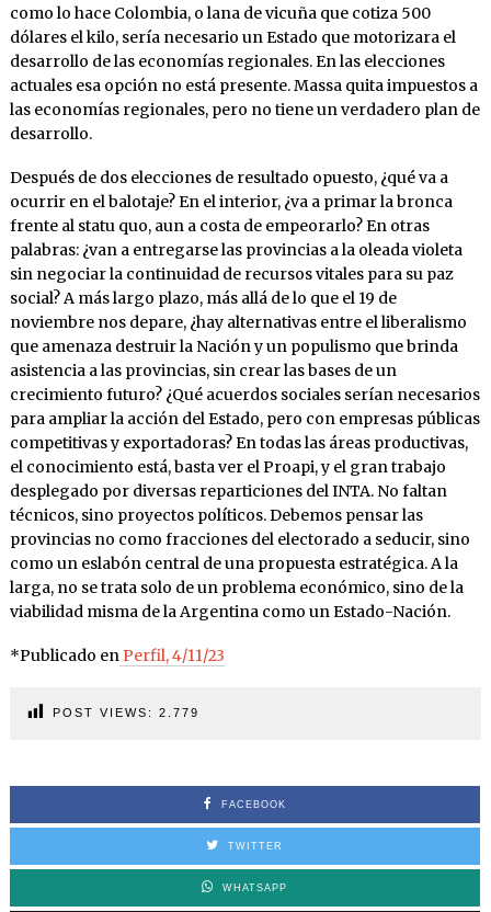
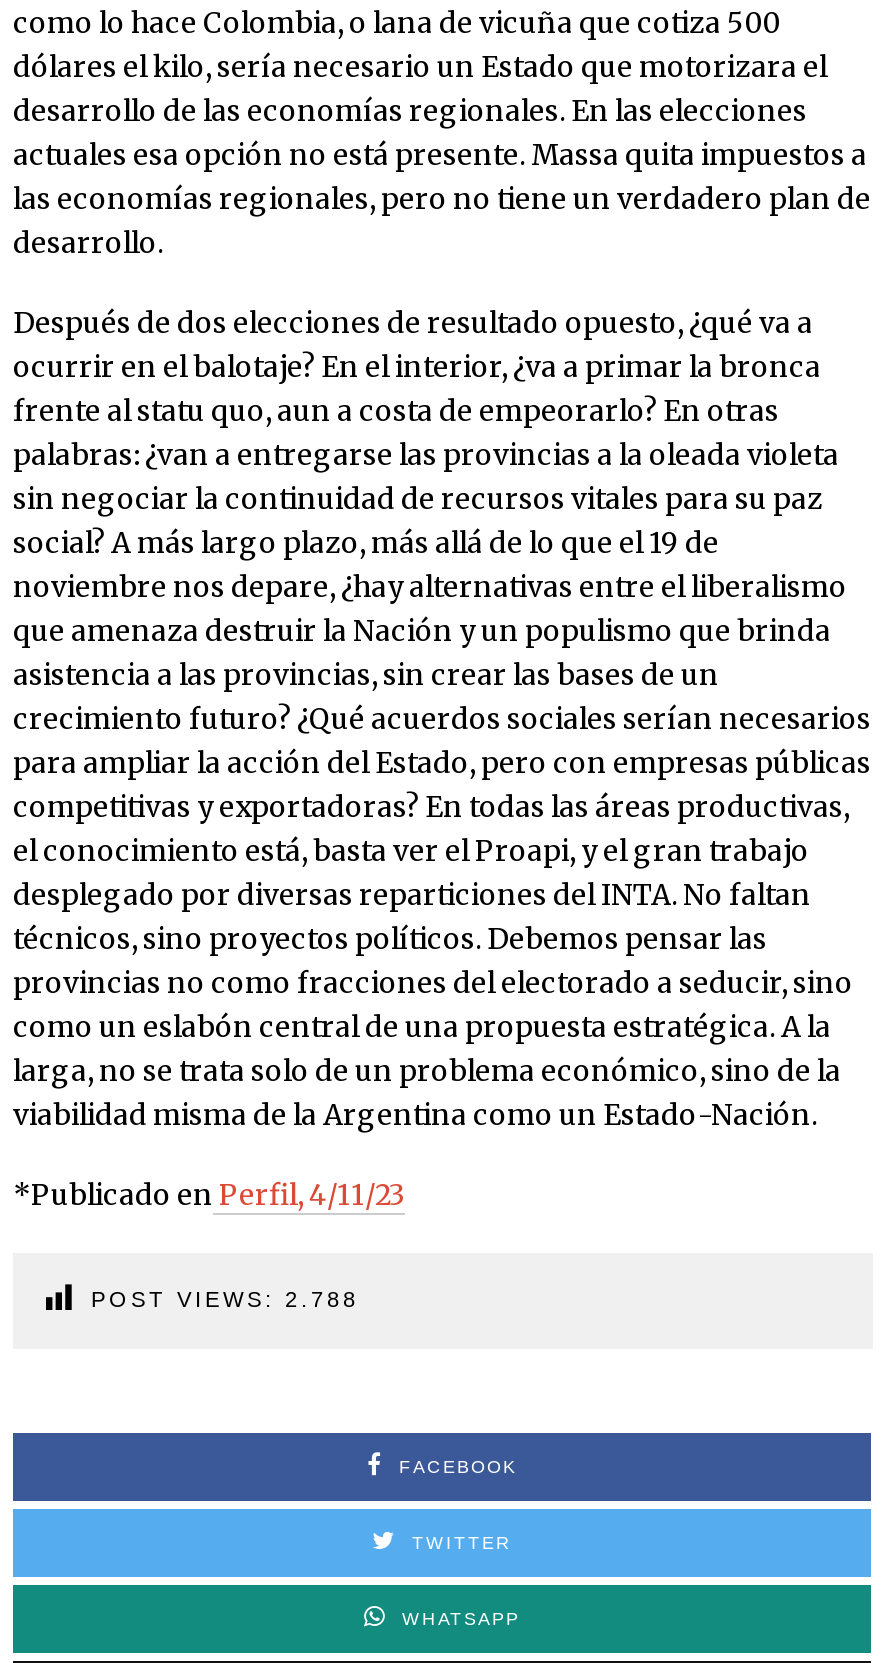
- POST VIEWS: 2.779
+ POST VIEWS: 2.788
